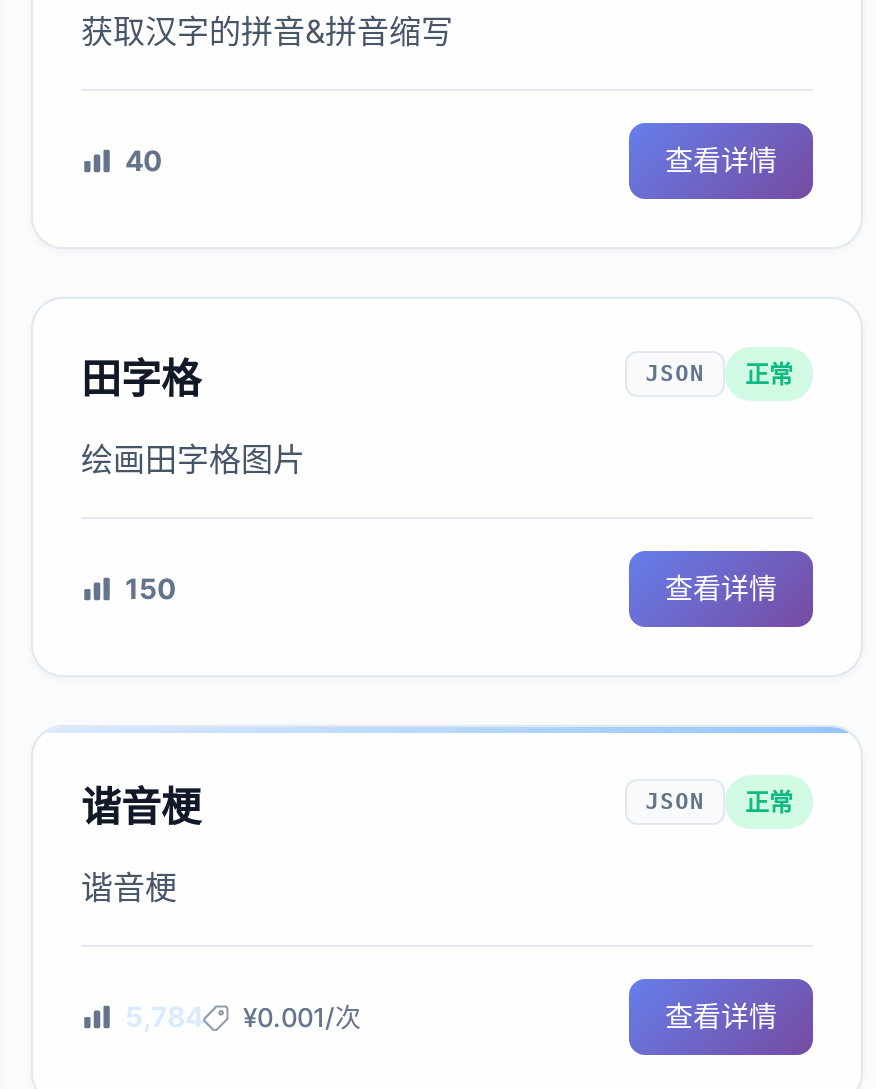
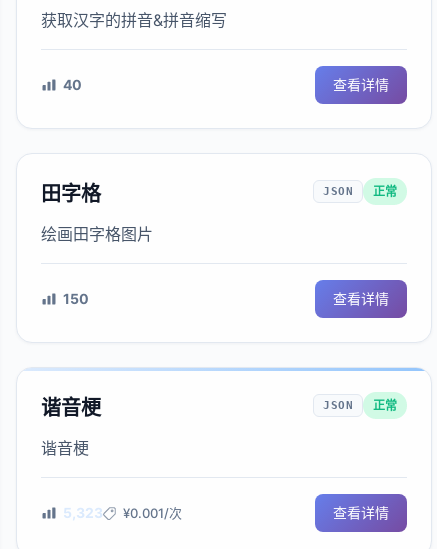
- 5,784 ¥0.001/次
+ 5,323 ¥0.001/次
